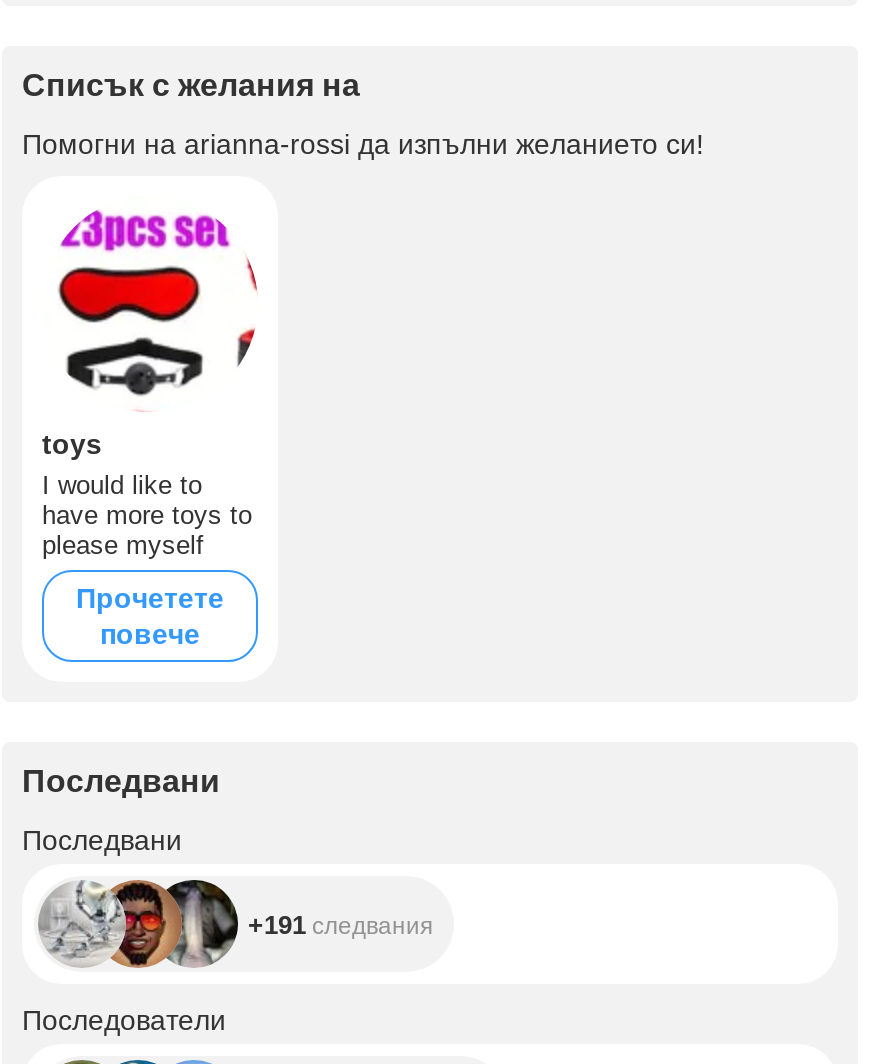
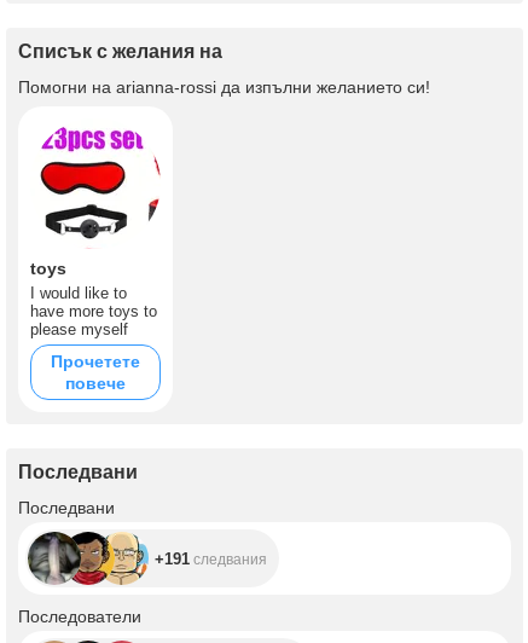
- [image]
+ [image]
